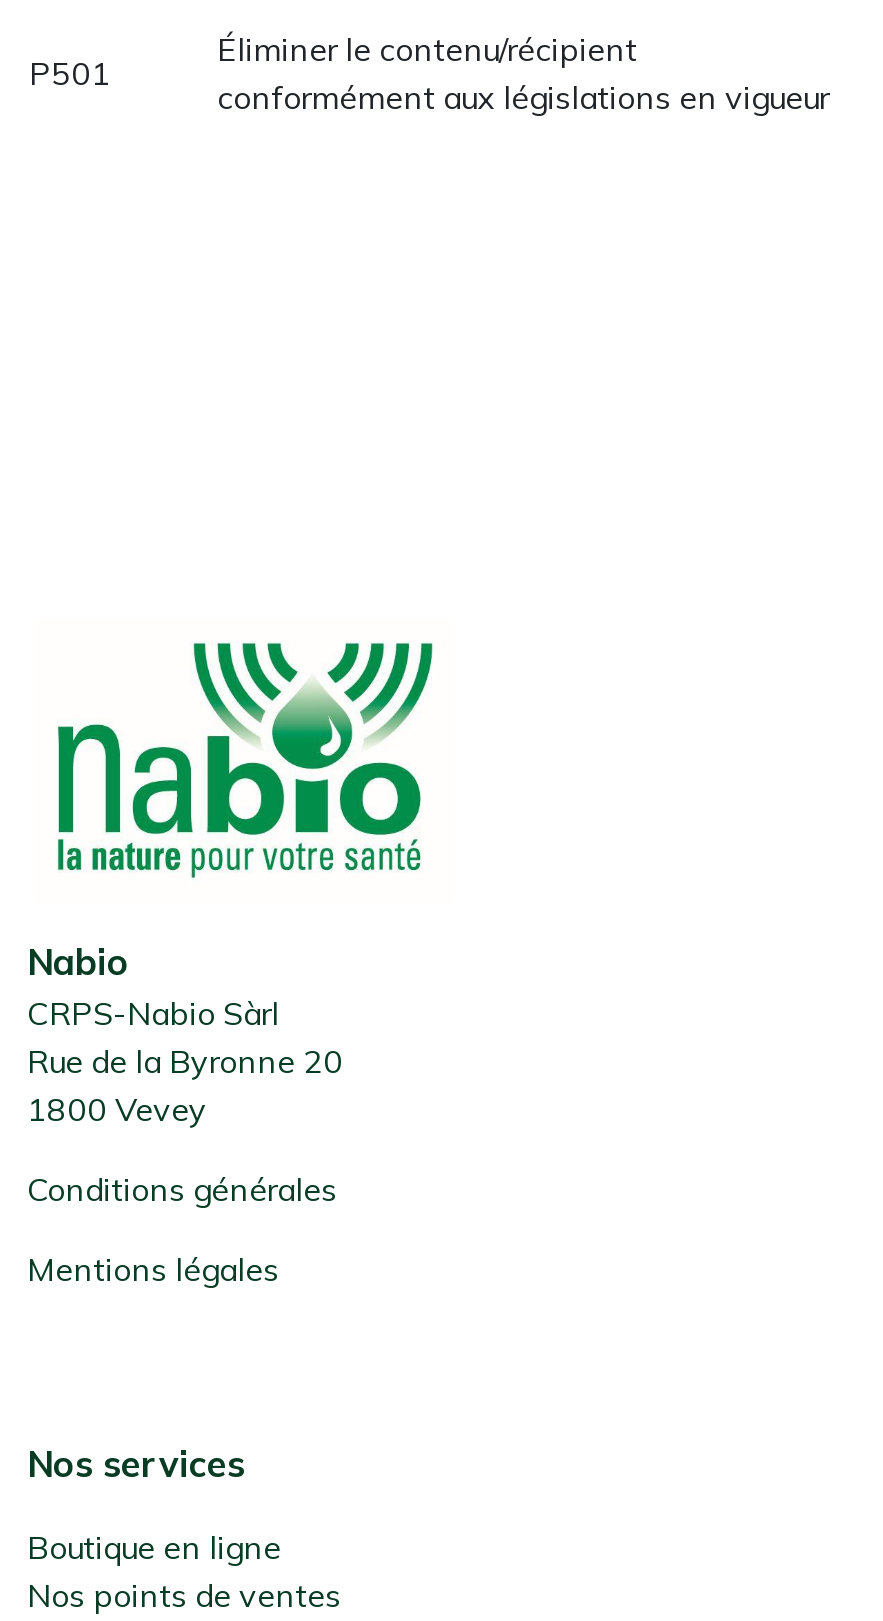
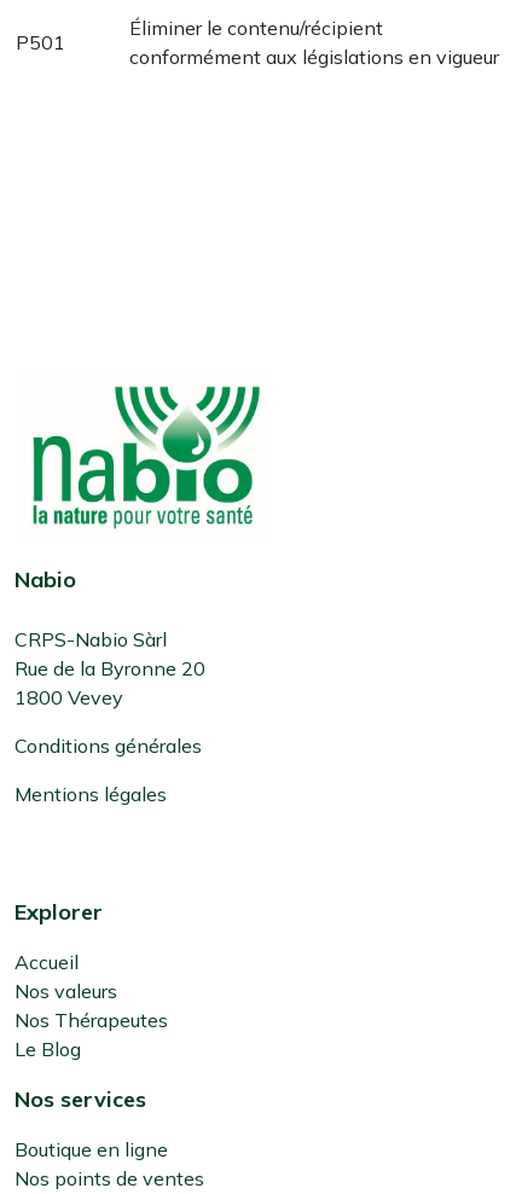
+ Explorer
+ Accueil
+ Nos valeurs
+ Nos Thérapeutes
+ Le Blog
